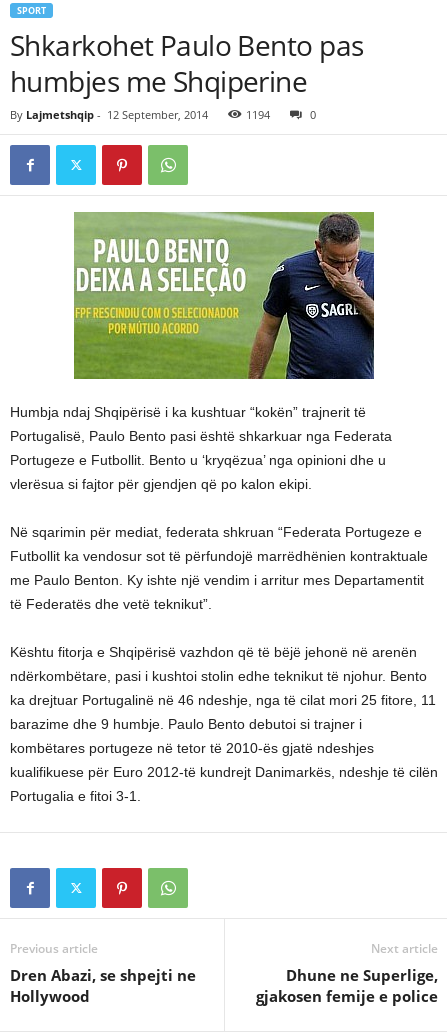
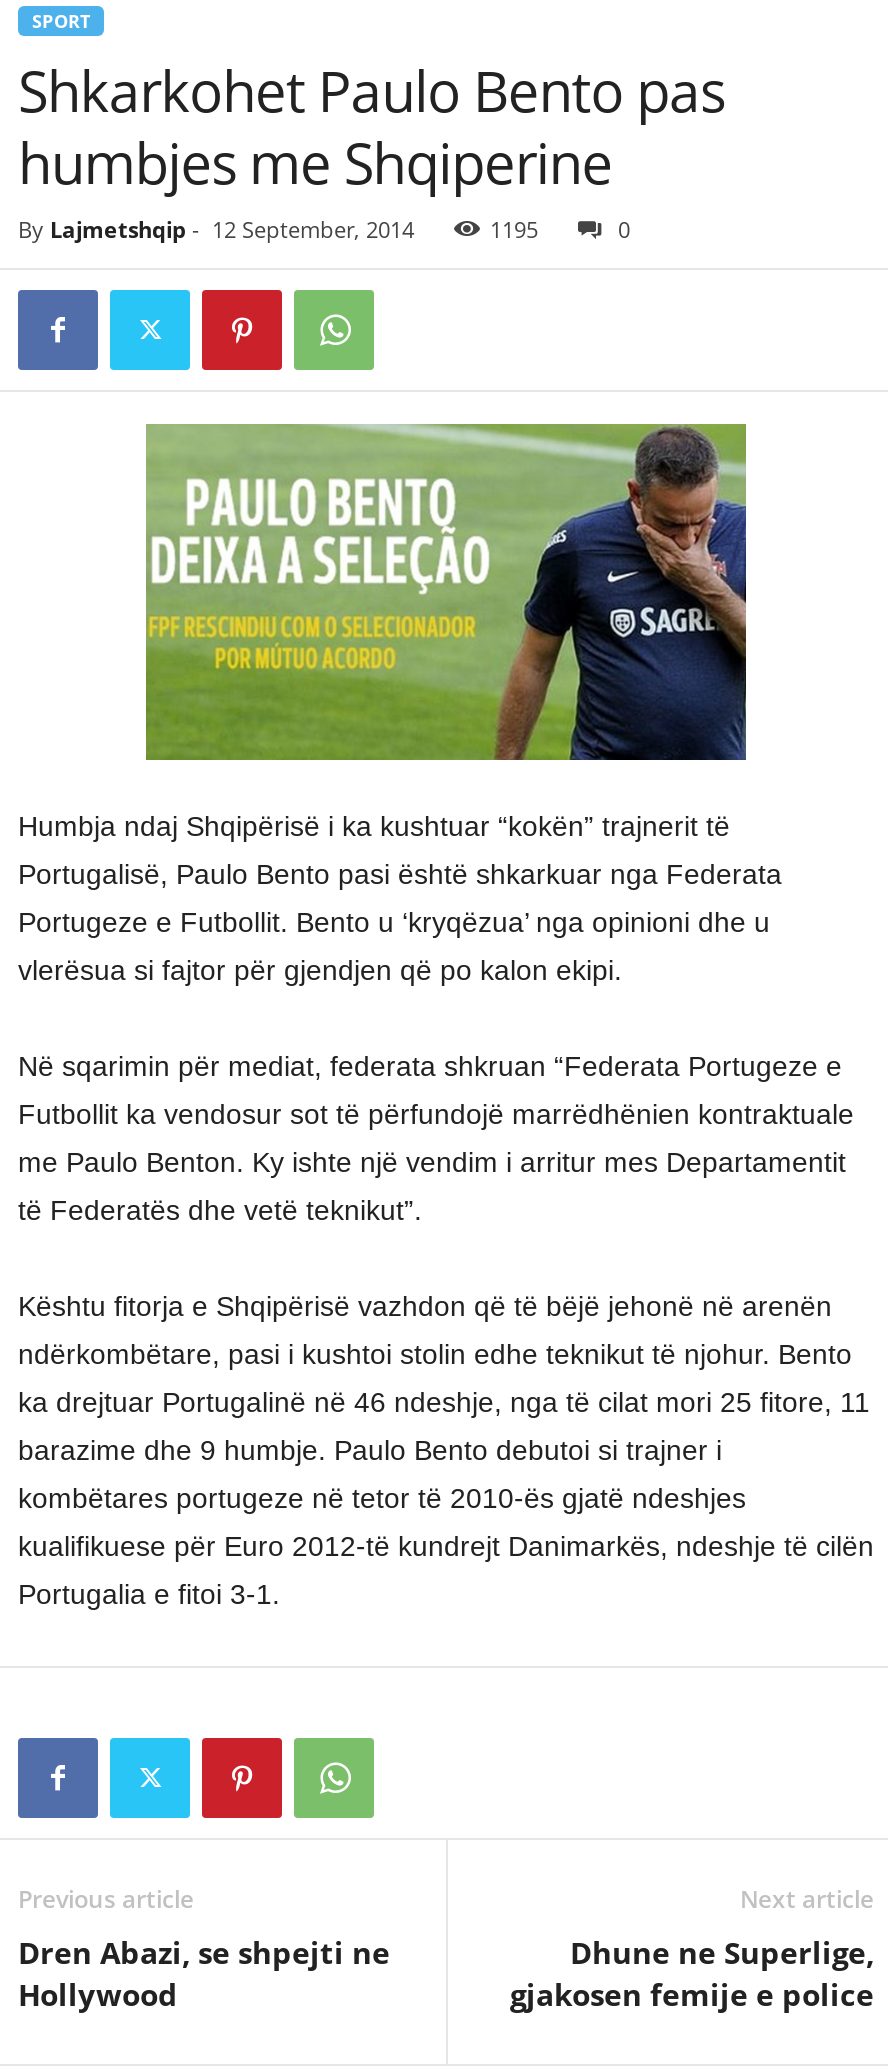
- 1194
+ 1195
